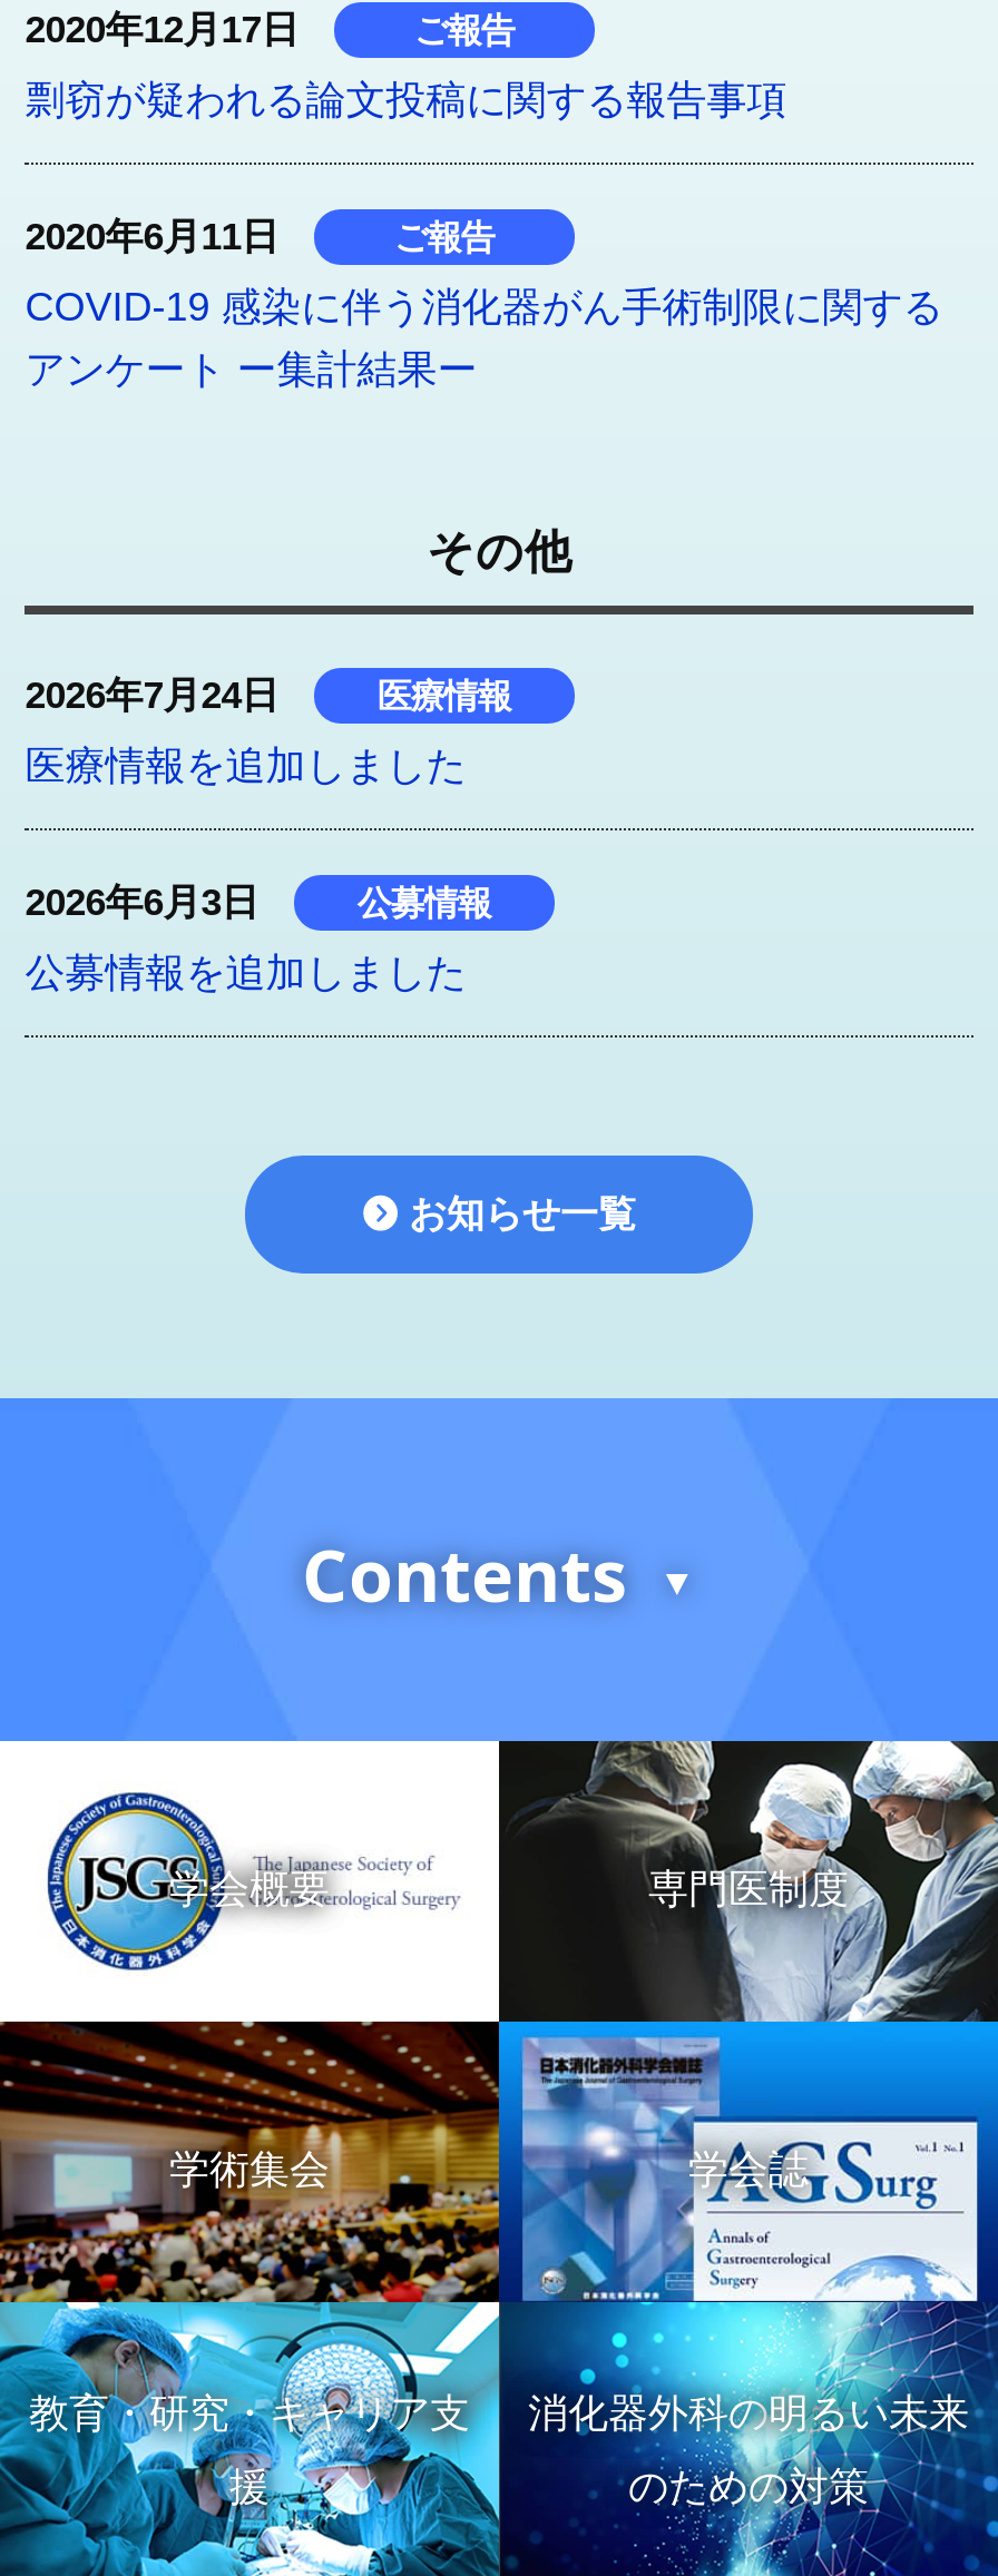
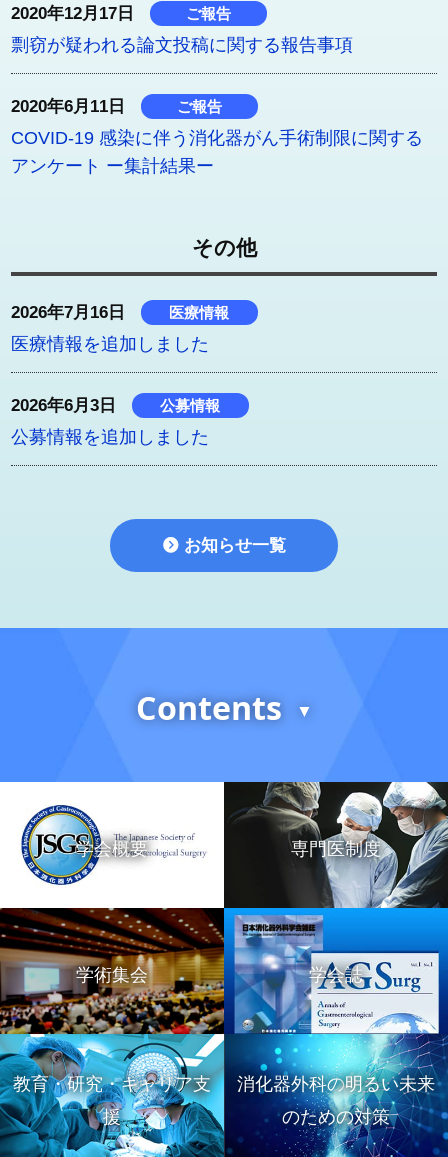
- 2026年7月24日
+ 2026年7月16日
